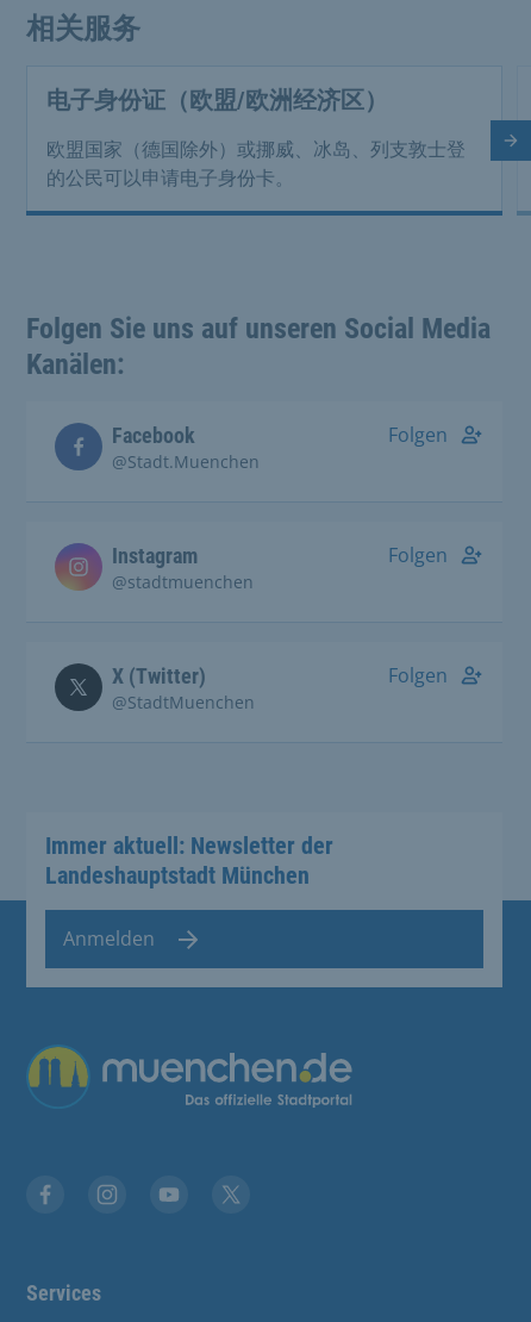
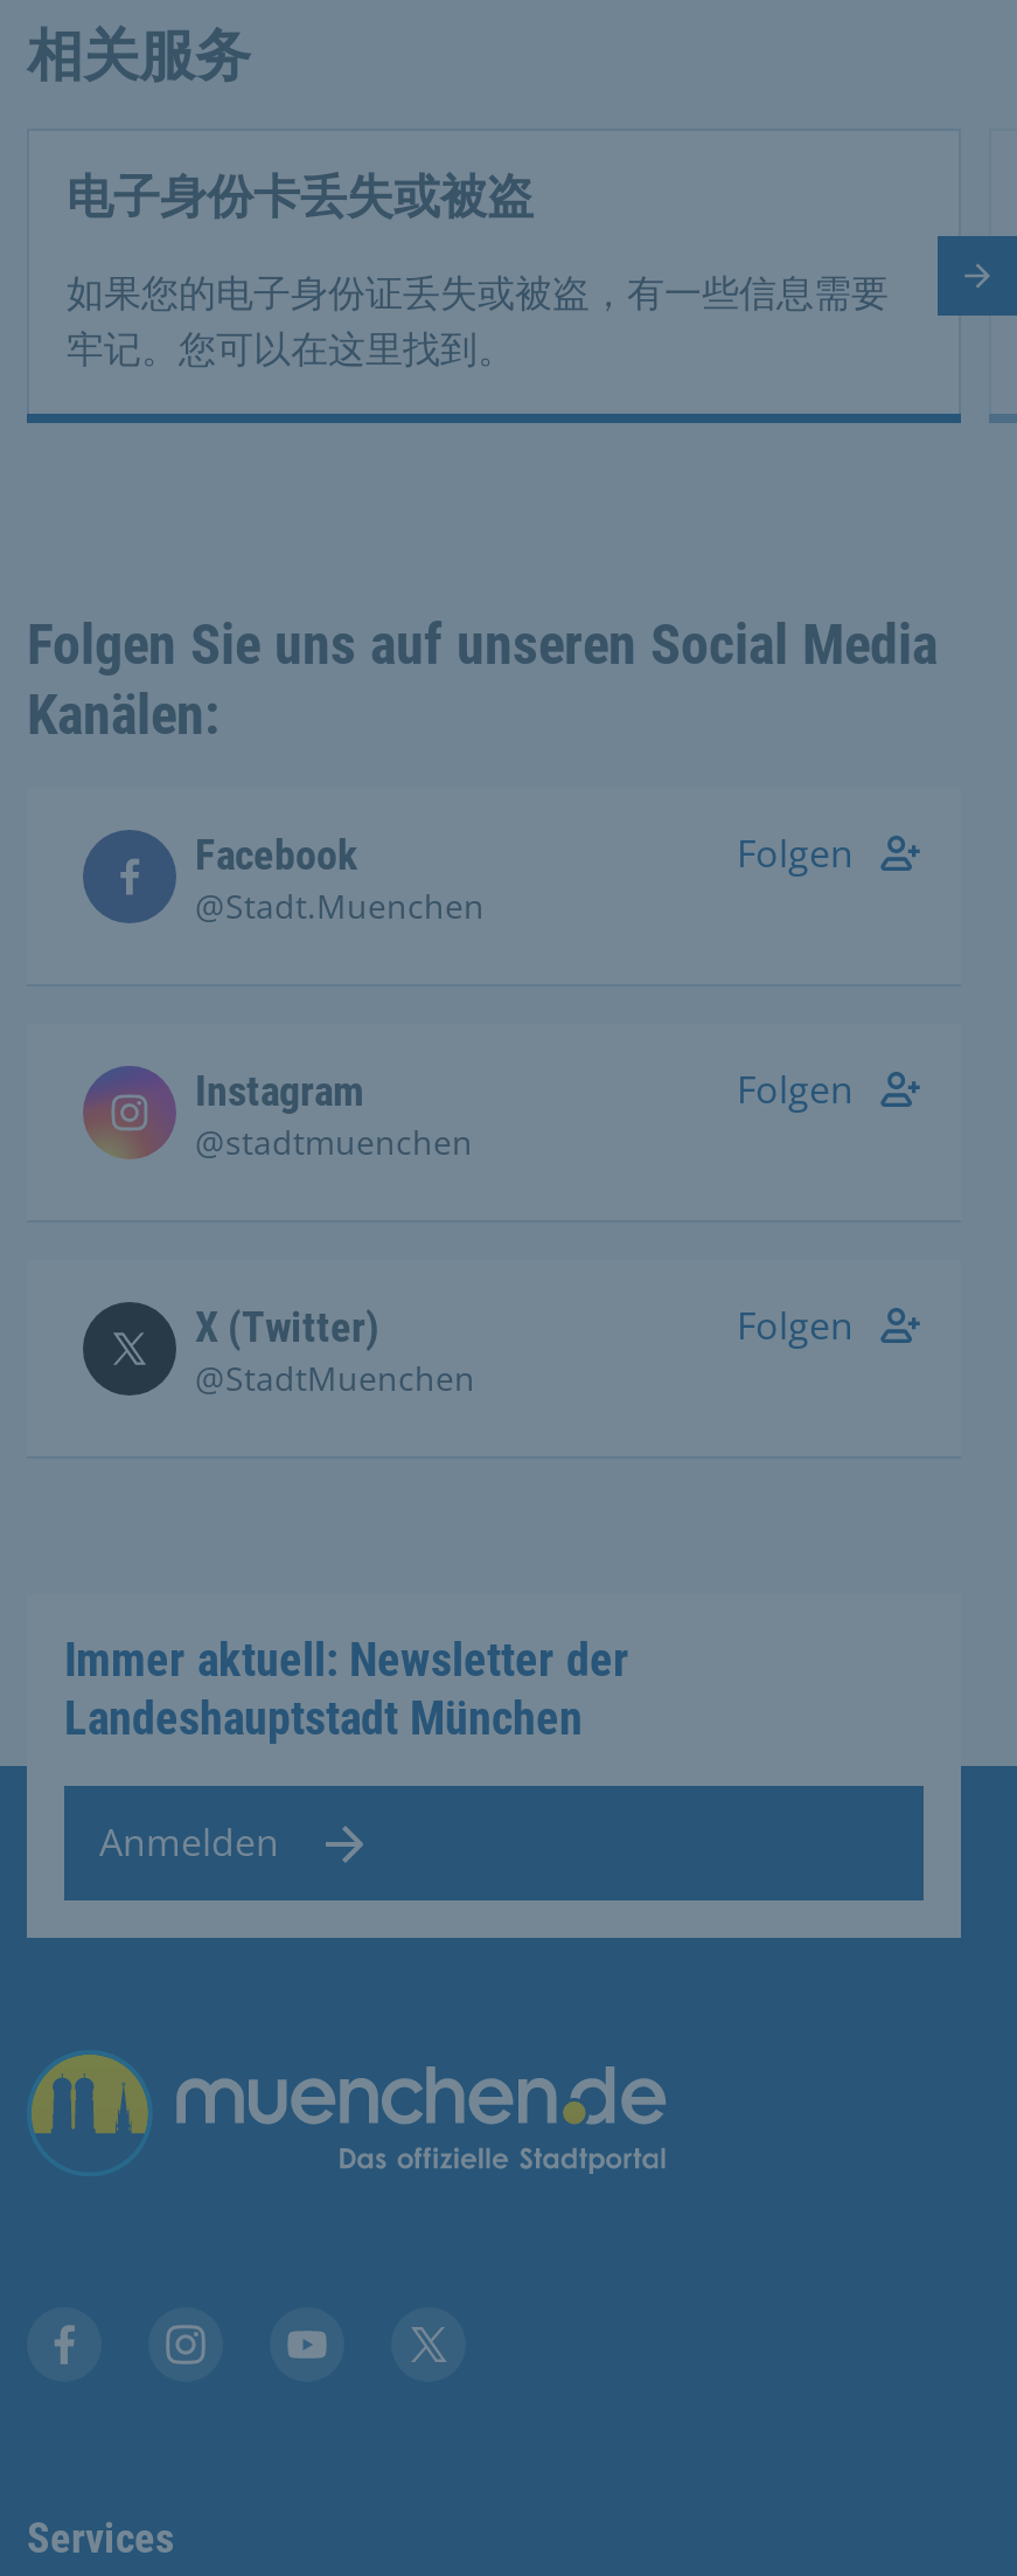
- 电子身份证（欧盟/欧洲经济区）
+ 电子身份卡丢失或被盗

- 欧盟国家（德国除外）或挪威、冰岛、列支敦士登
- 的公民可以申请电子身份卡。
+ 如果您的电子身份证丢失或被盗，有一些信息需要
+ 牢记。您可以在这里找到。
